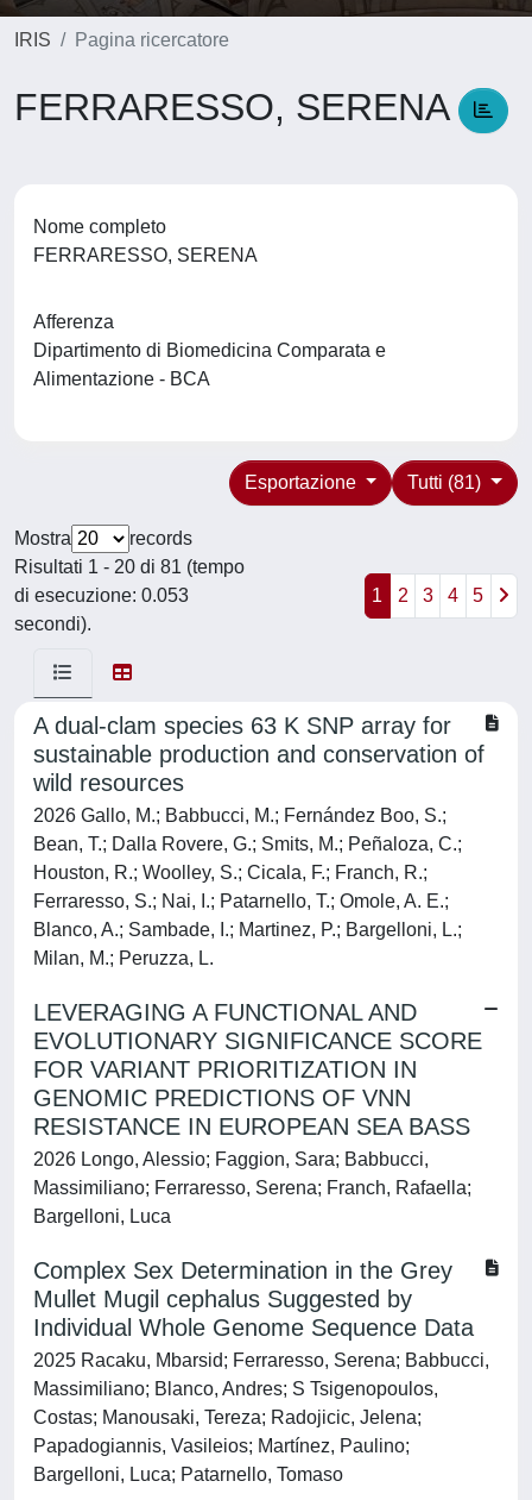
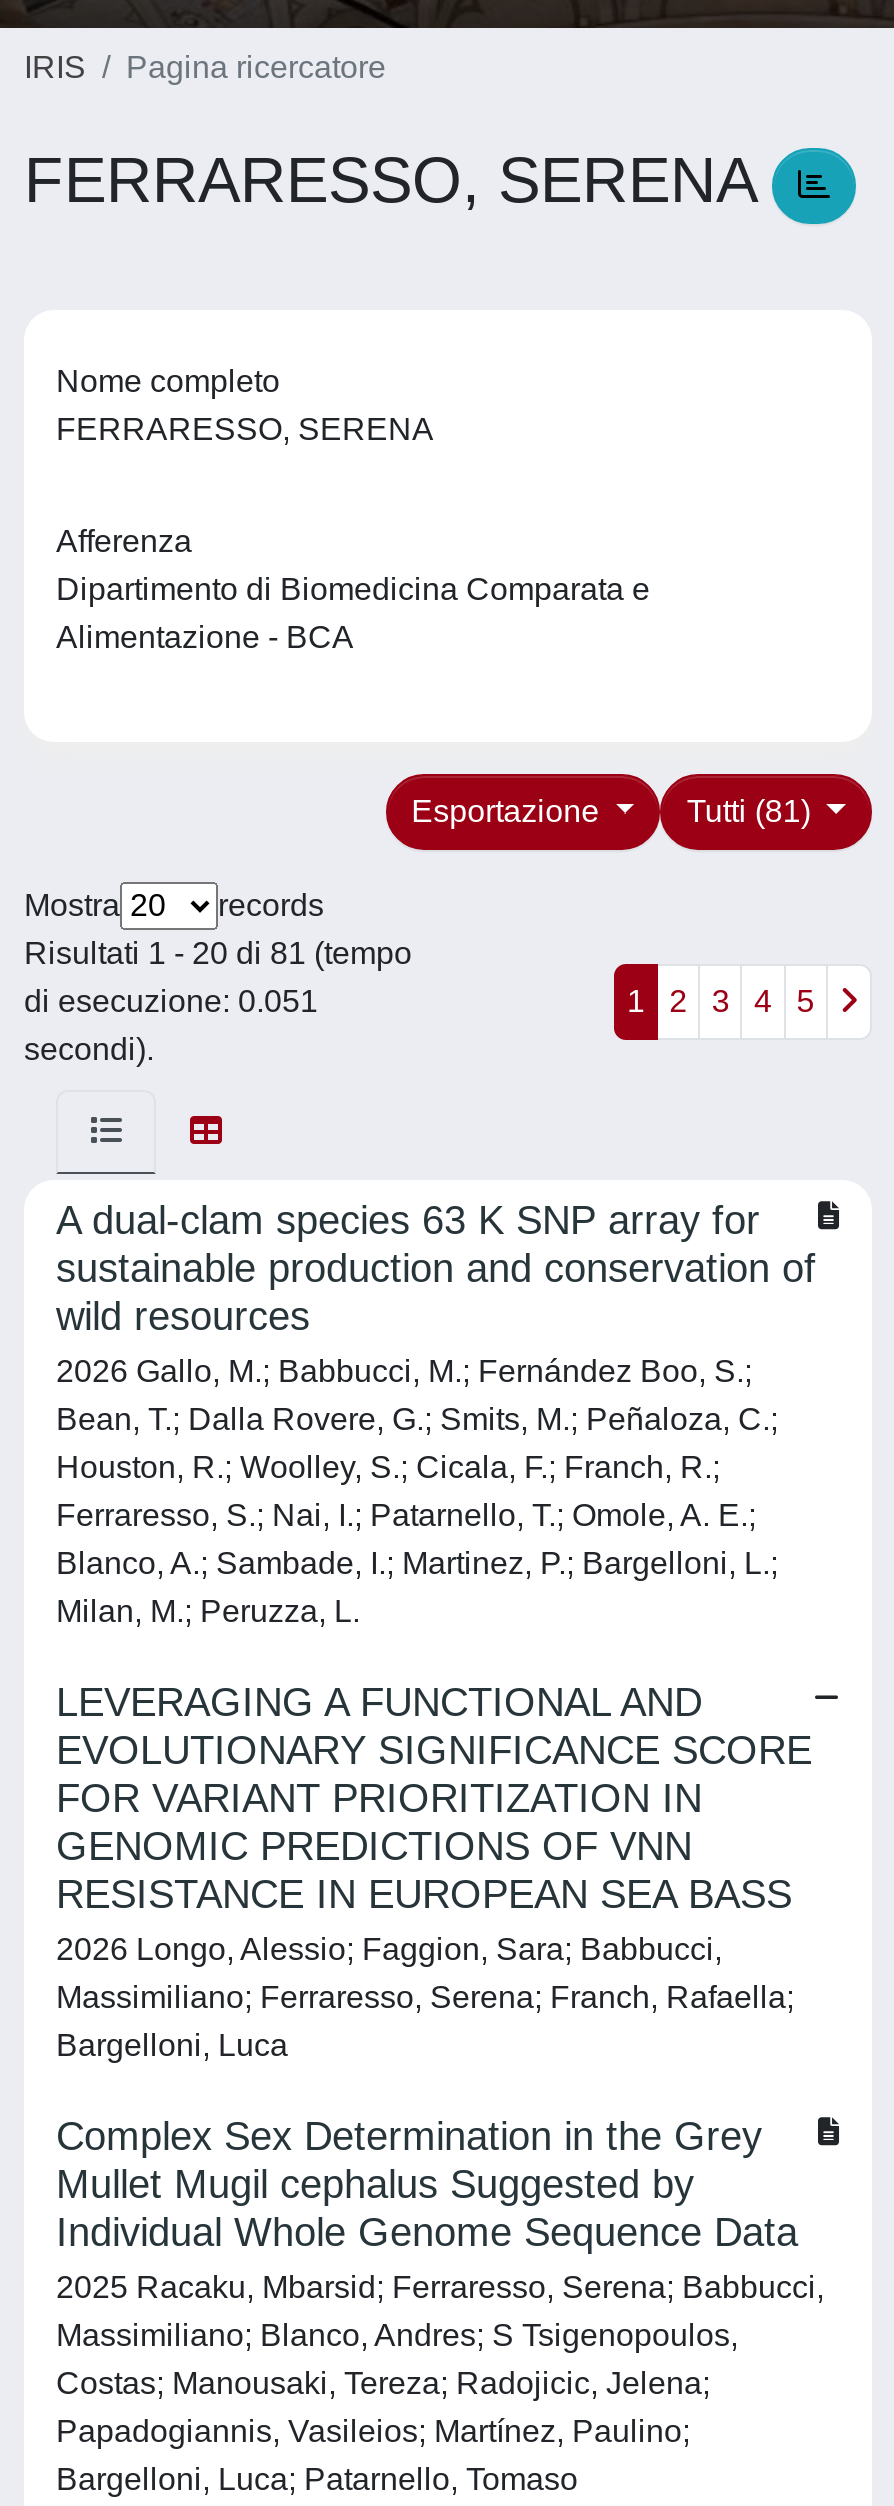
- di esecuzione: 0.053
+ di esecuzione: 0.051
